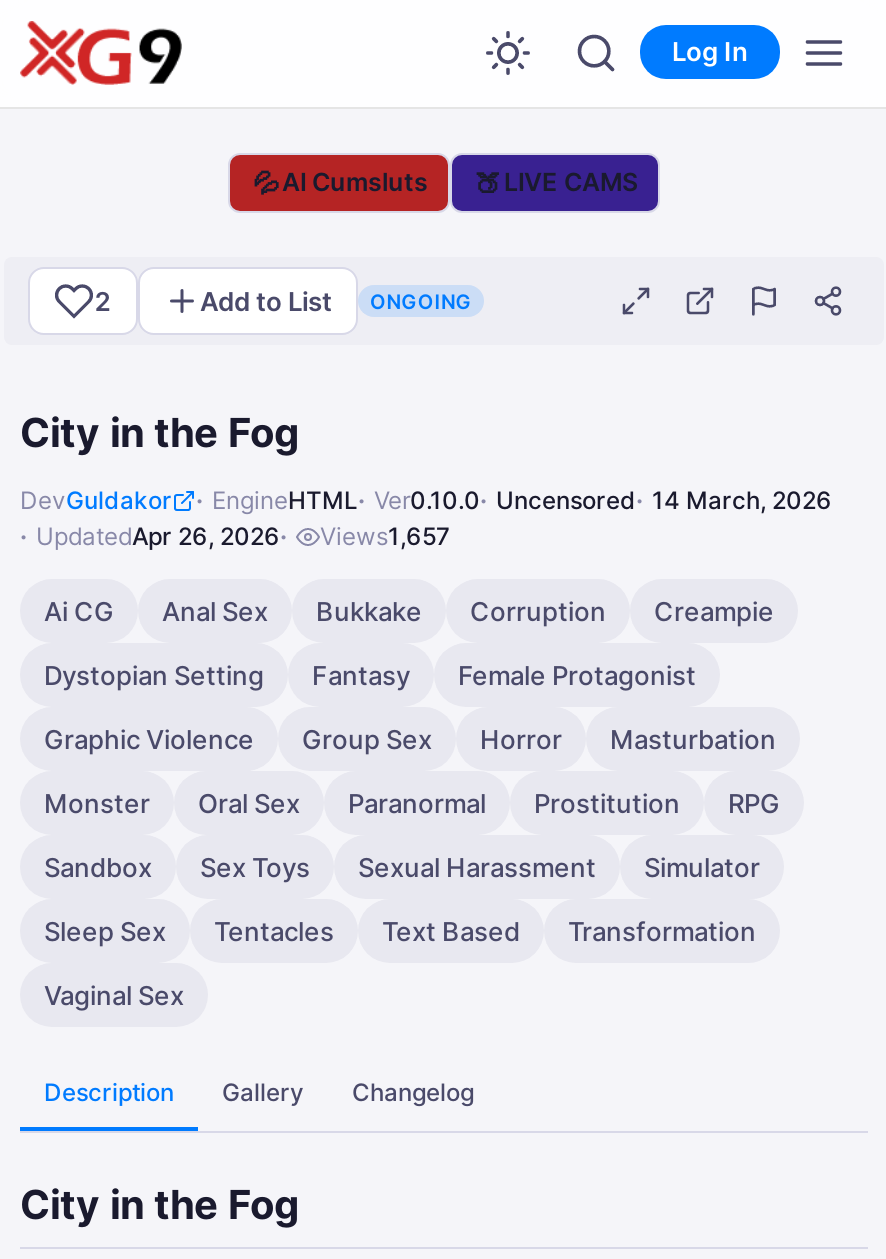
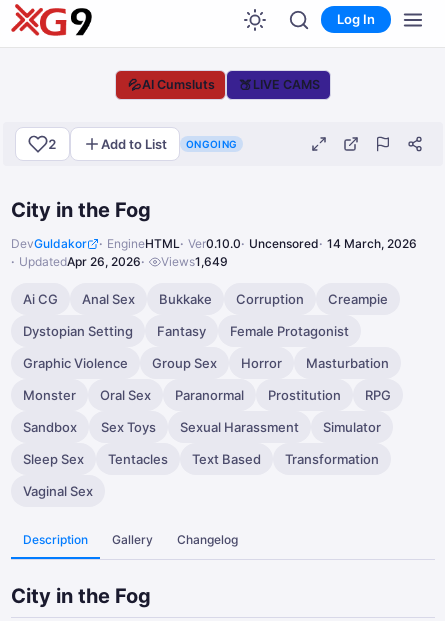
- UpdatedApr 26, 2026 Views1,657
+ UpdatedApr 26, 2026 Views1,649
